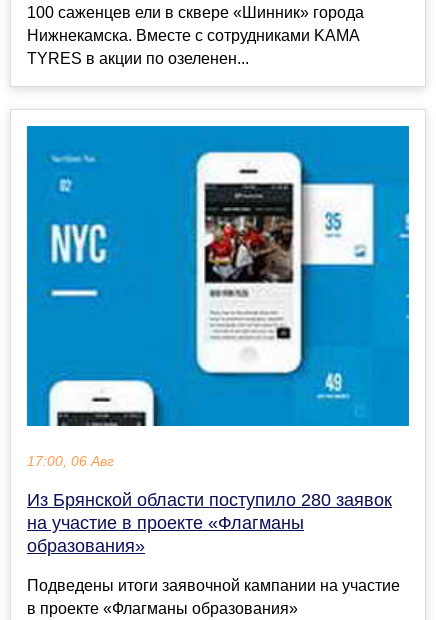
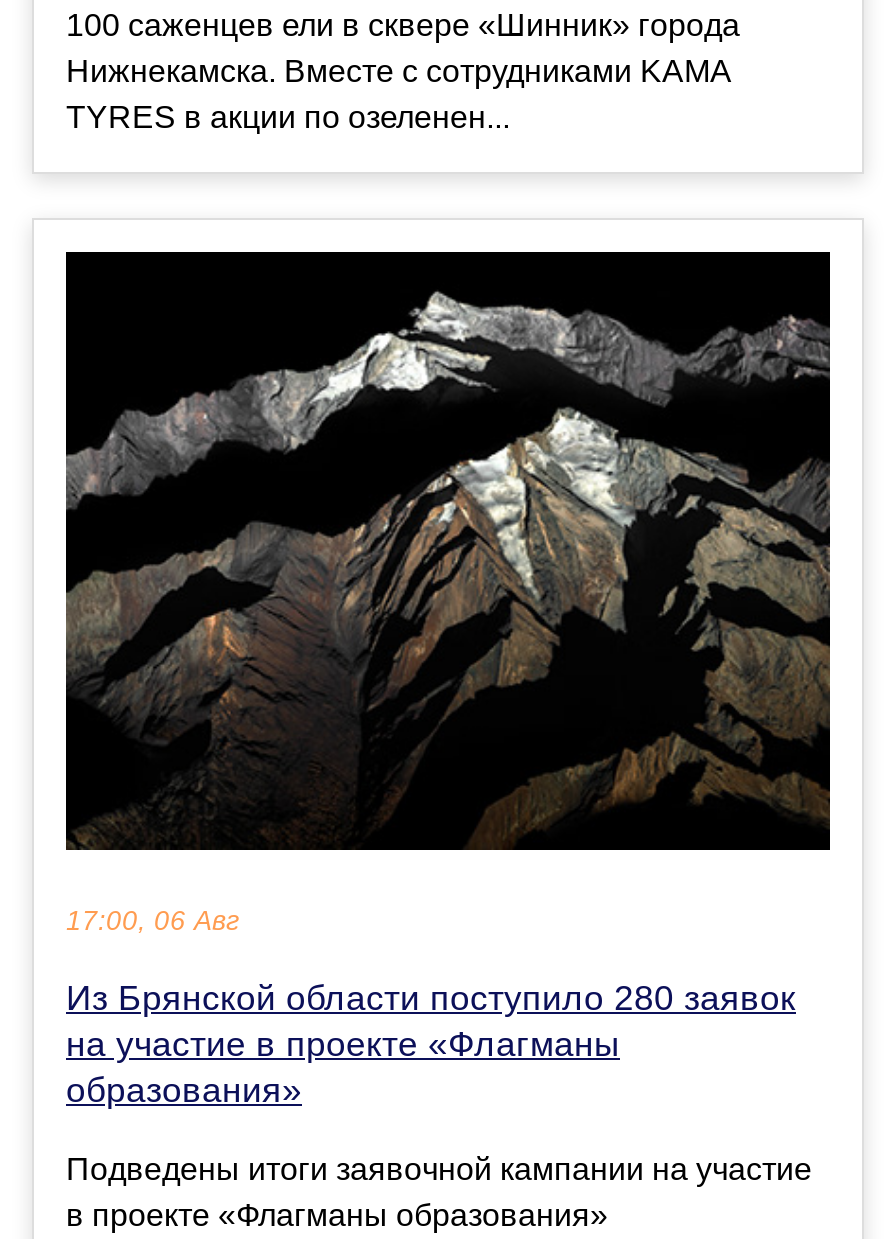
- [image]
+ [image]
